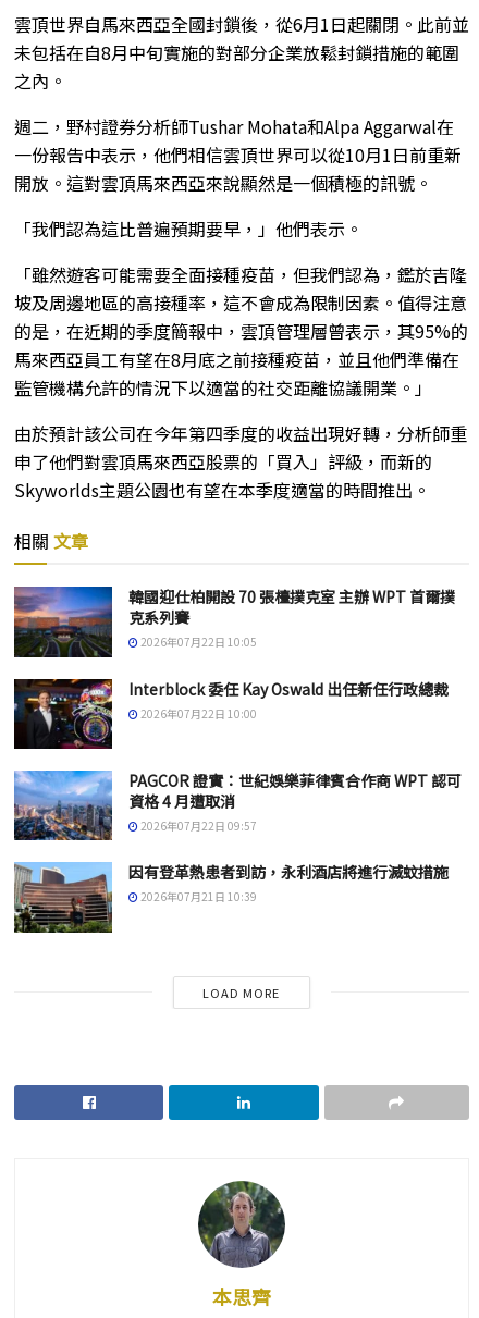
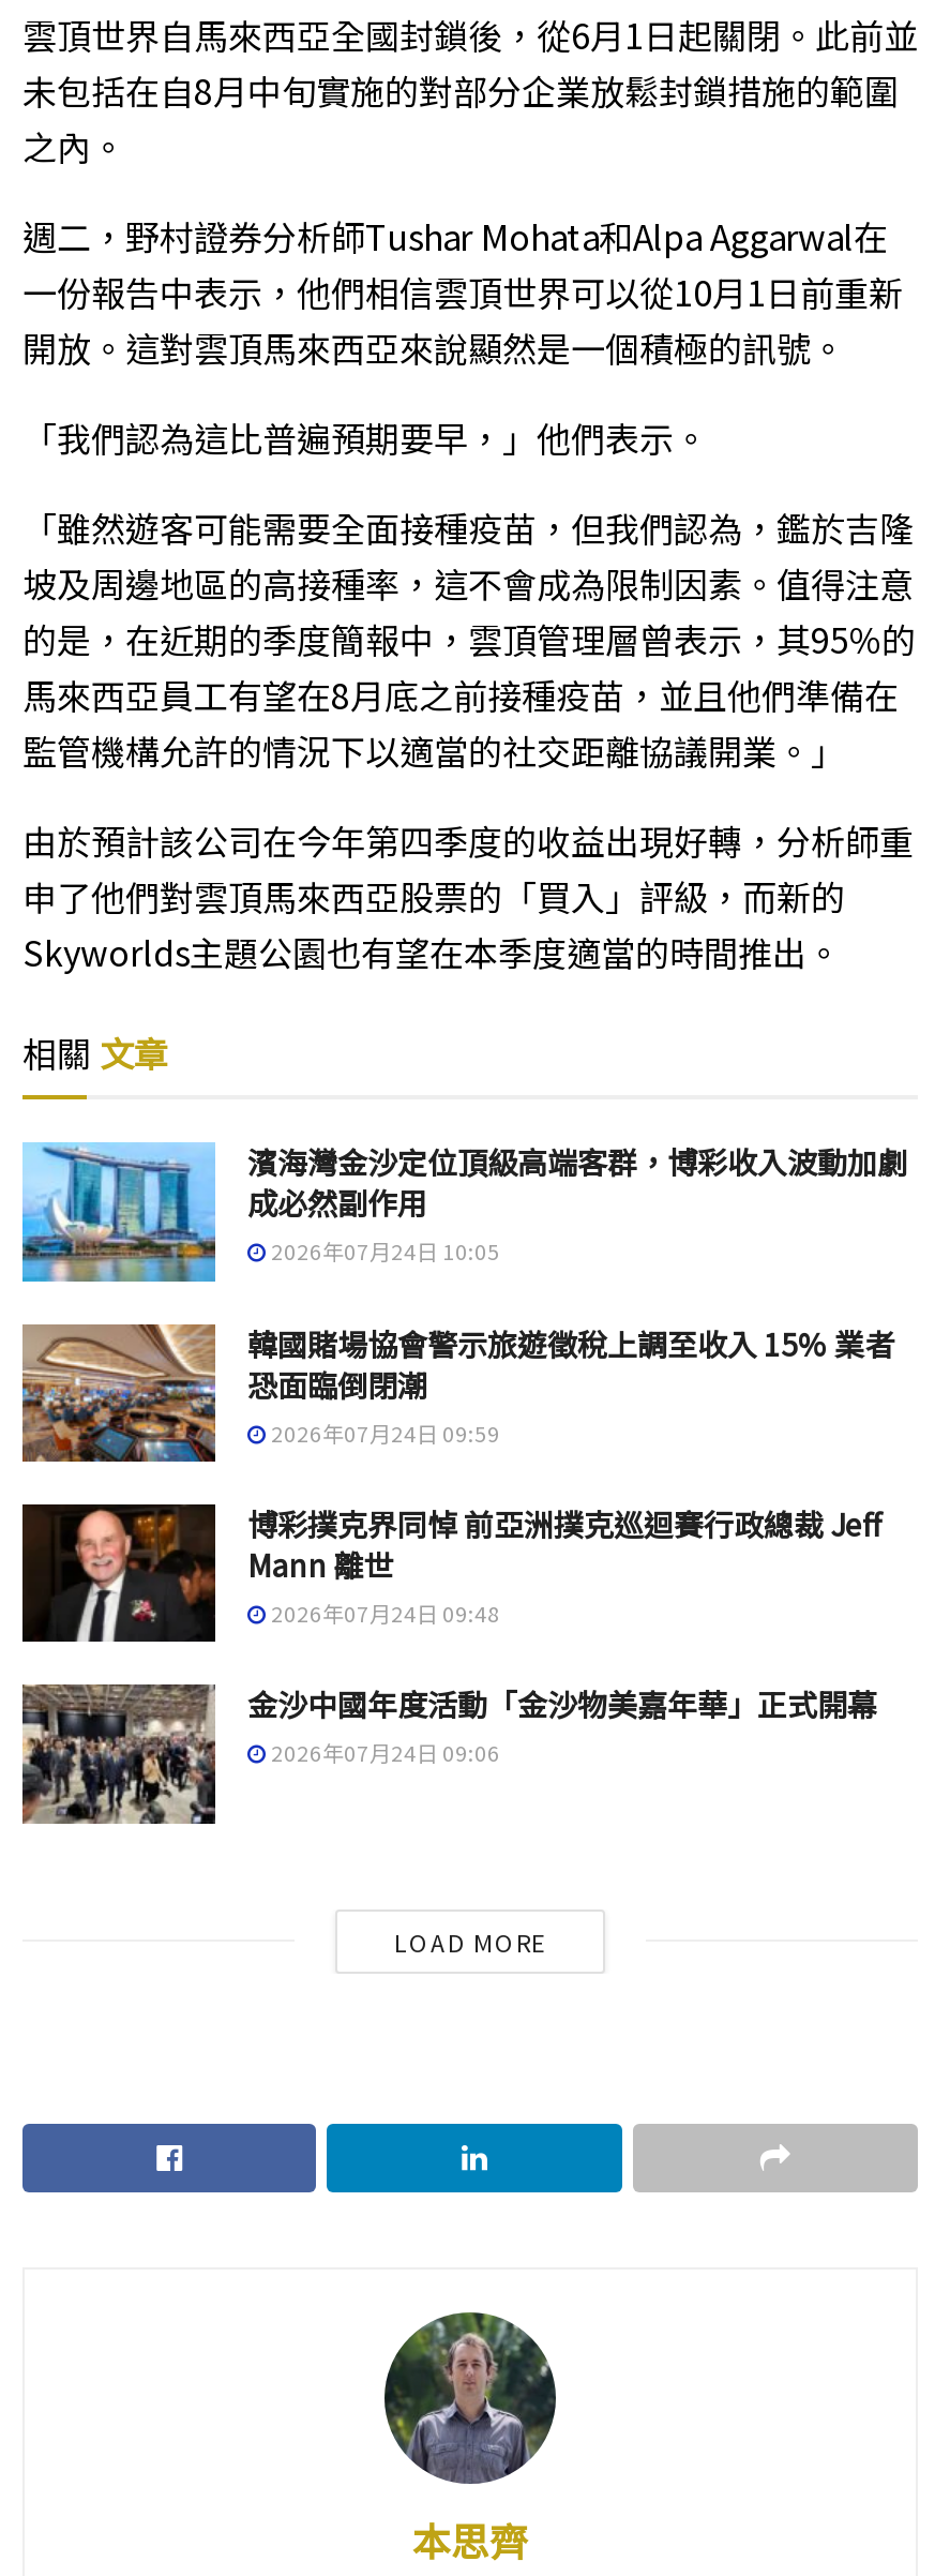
- [image]
- 韓國迎仕柏開設 70 張檯撲克室 主辦 WPT 首爾撲
- 克系列賽
- 2026年07月22日 10:05
+ [image]
+ 濱海灣金沙定位頂級高端客群，博彩收入波動加劇
+ 成必然副作用
+ 2026年07月24日 10:05

- [image]
- Interblock 委任 Kay Oswald 出任新任行政總裁
- 2026年07月22日 10:00
+ [image]
+ 韓國賭場協會警示旅遊徵稅上調至收入 15% 業者
+ 恐面臨倒閉潮
+ 2026年07月24日 09:59

- [image]
- PAGCOR 證實：世紀娛樂菲律賓合作商 WPT 認可
- 資格 4 月遭取消
- 2026年07月22日 09:57
+ [image]
+ 博彩撲克界同悼 前亞洲撲克巡迴賽行政總裁 Jeff
+ Mann 離世
+ 2026年07月24日 09:48

- [image]
- 因有登革熱患者到訪，永利酒店將進行滅蚊措施
- 2026年07月21日 10:39
+ [image]
+ 金沙中國年度活動「金沙物美嘉年華」正式開幕
+ 2026年07月24日 09:06
